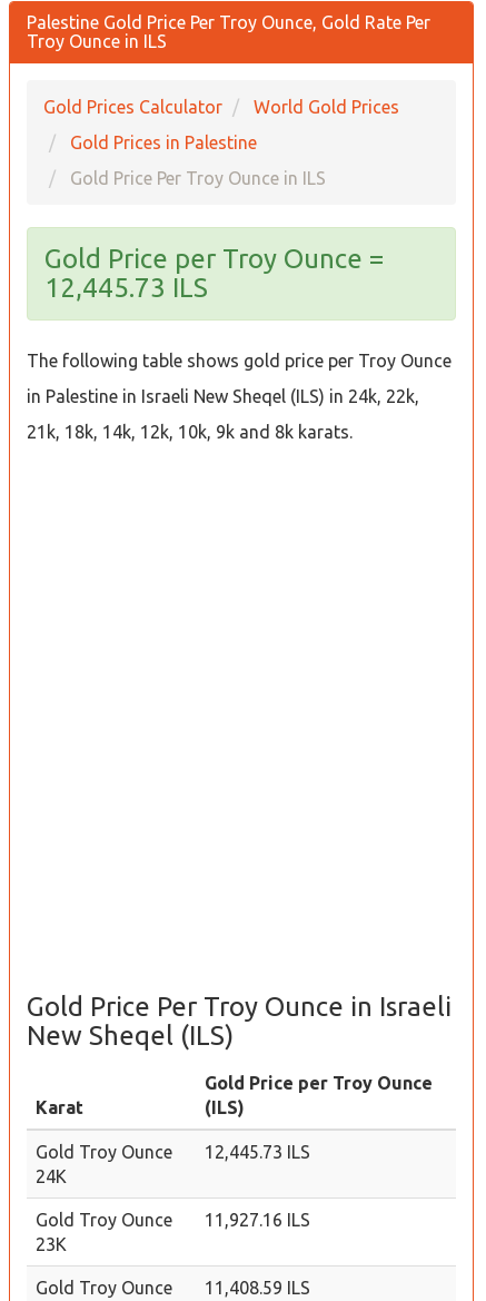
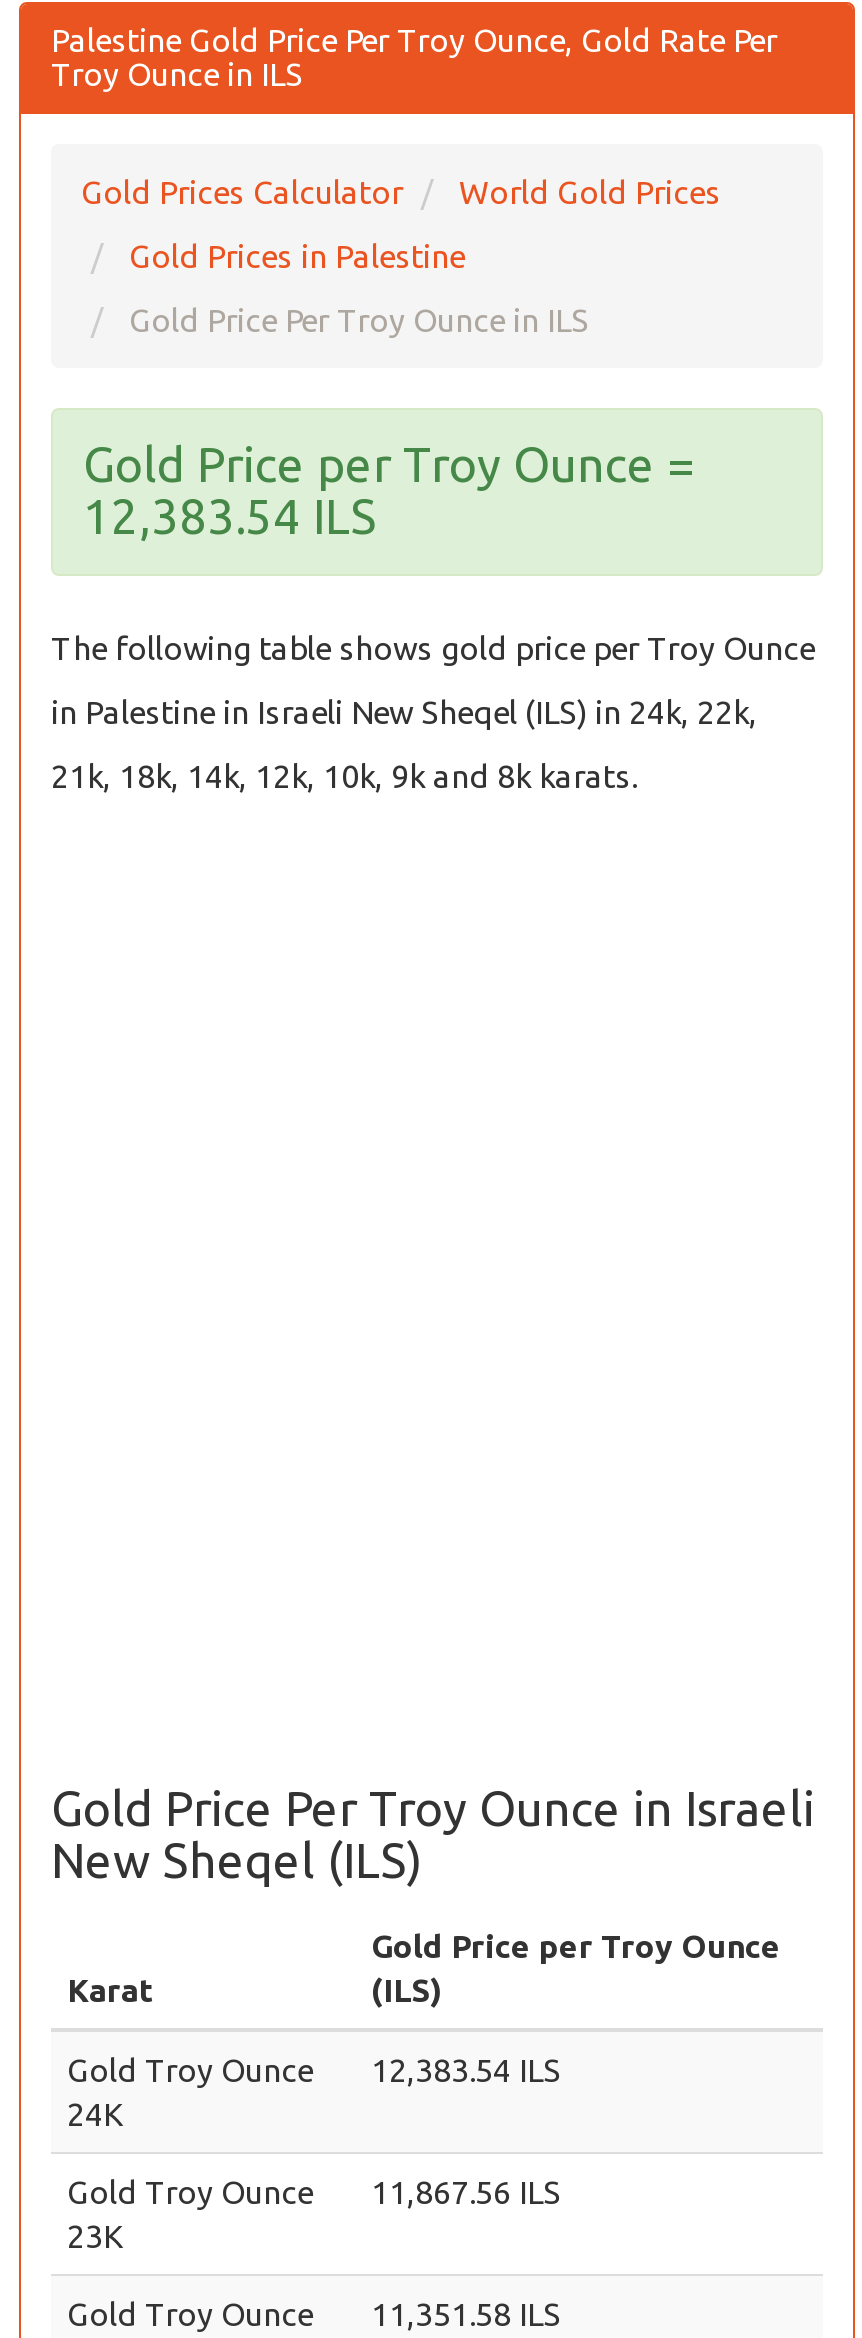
- 12,445.73 ILS
+ 12,383.54 ILS

- Gold Troy Ounce 12,445.73 ILS
+ Gold Troy Ounce 12,383.54 ILS

- Gold Troy Ounce 11,927.16 ILS
+ Gold Troy Ounce 11,867.56 ILS

- Gold Troy Ounce 11,408.59 ILS
+ Gold Troy Ounce 11,351.58 ILS
